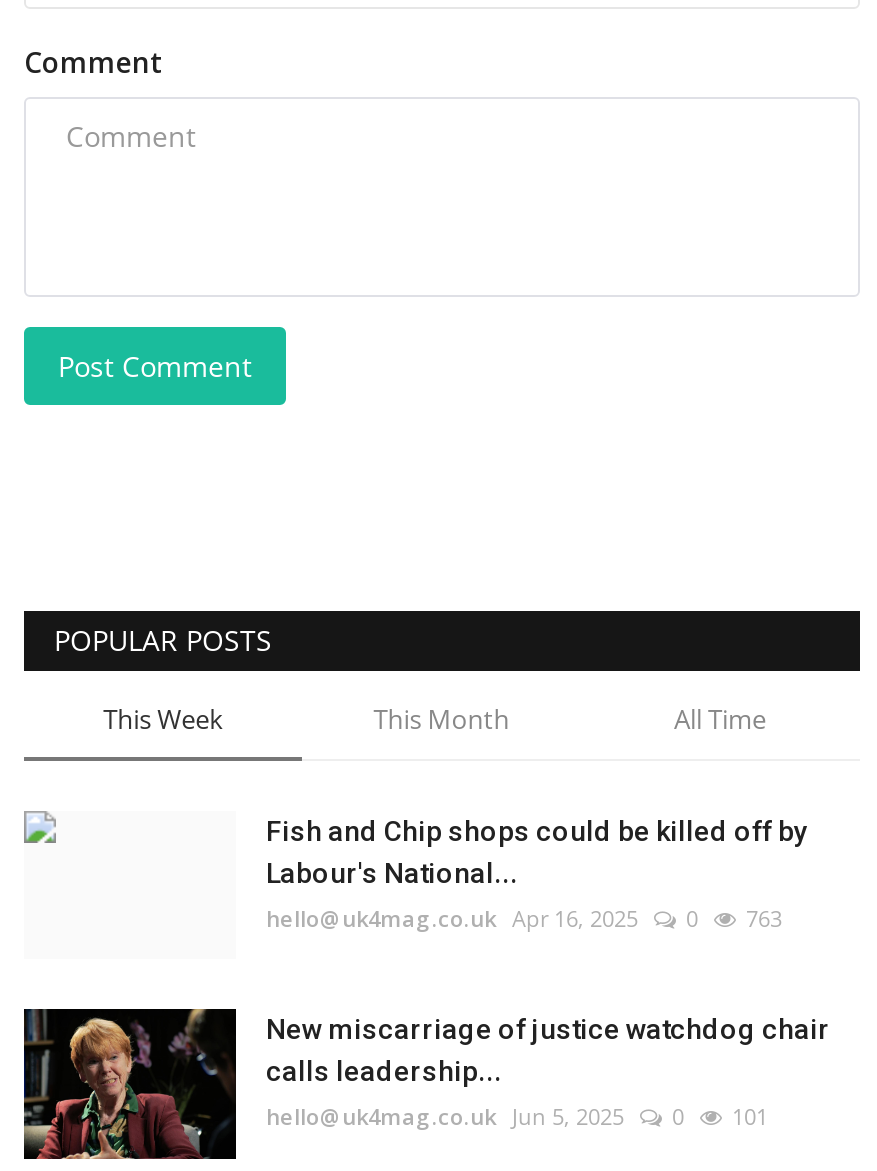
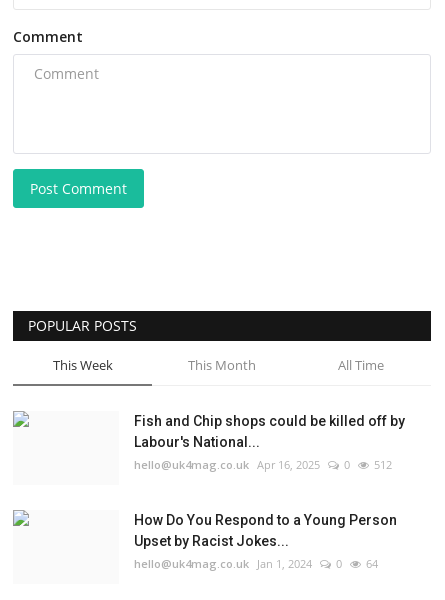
- hello@uk4mag.co.uk Apr 16, 2025 0 763
+ hello@uk4mag.co.uk Apr 16, 2025 0 512

- [image]

- New miscarriage of justice watchdog chair
- calls leadership...
- hello@uk4mag.co.uk Jun 5, 2025
+ How Do You Respond to a Young Person
+ Upset by Racist Jokes...
+ hello@uk4mag.co.uk Jan 1, 2024

- 101
+ 64
